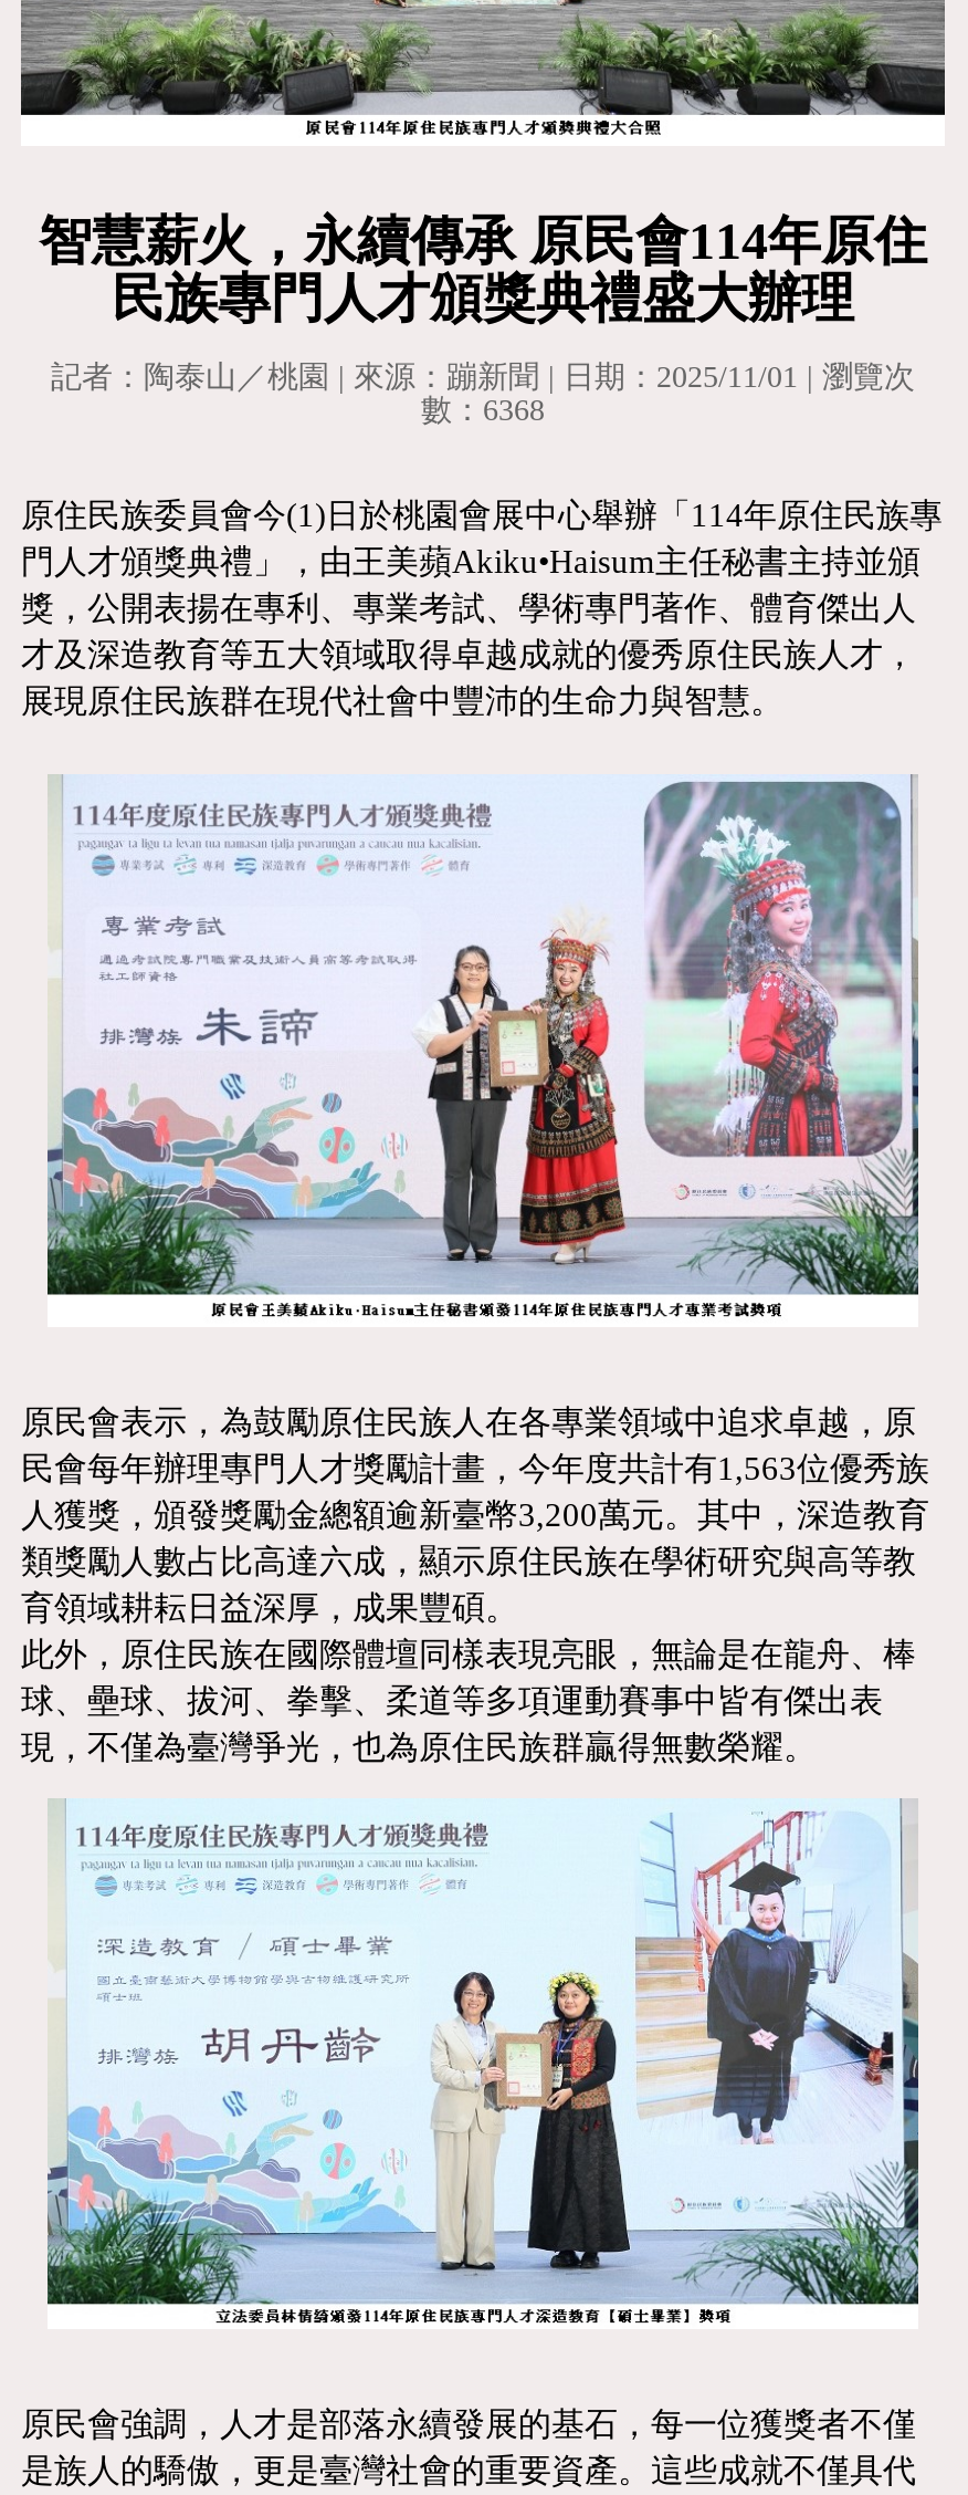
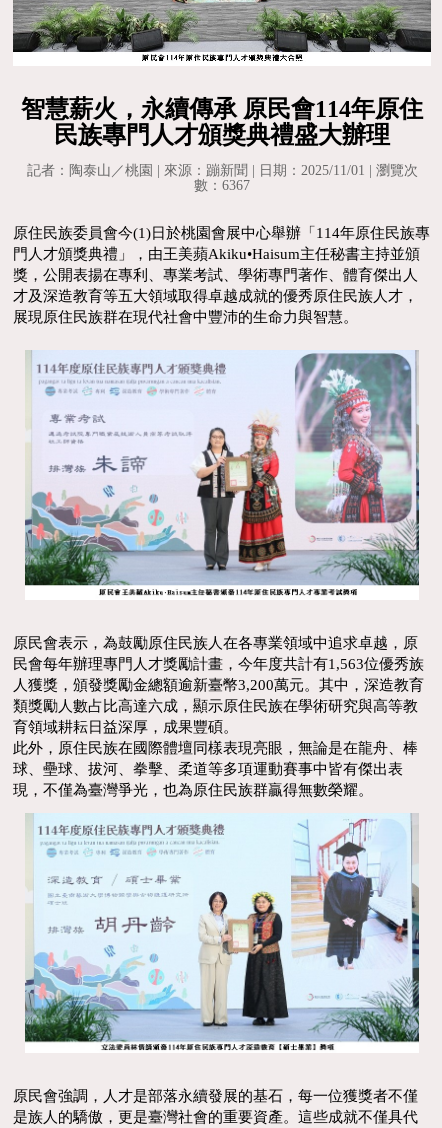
- 數：6368
+ 數：6367
